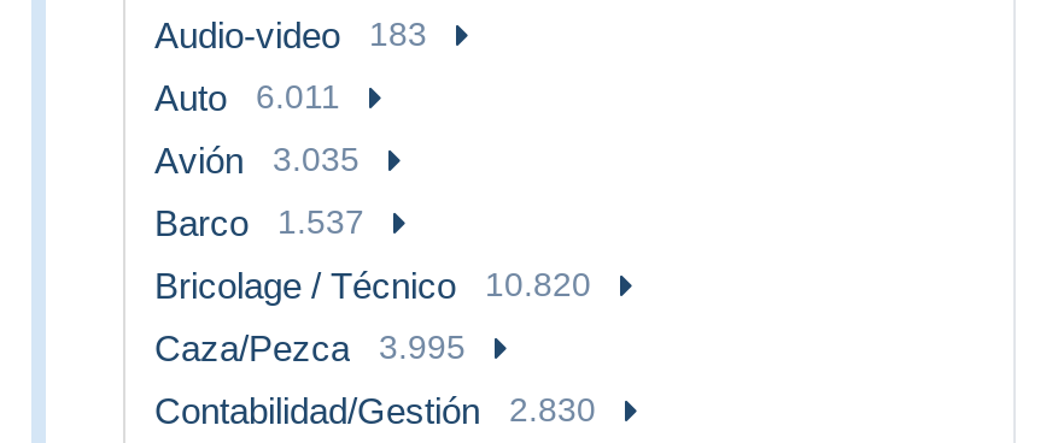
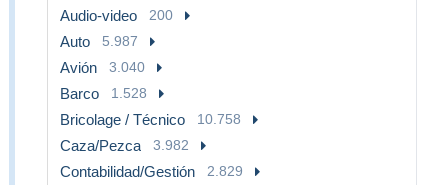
- Audio-video 183
+ Audio-video 200

- Auto 6.011
+ Auto 5.987

- Avión 3.035
+ Avión 3.040

- Barco 1.537
+ Barco 1.528

- Bricolage / Técnico 10.820
+ Bricolage / Técnico 10.758

- Caza/Pezca 3.995
+ Caza/Pezca 3.982

- Contabilidad/Gestión 2.830
+ Contabilidad/Gestión 2.829
